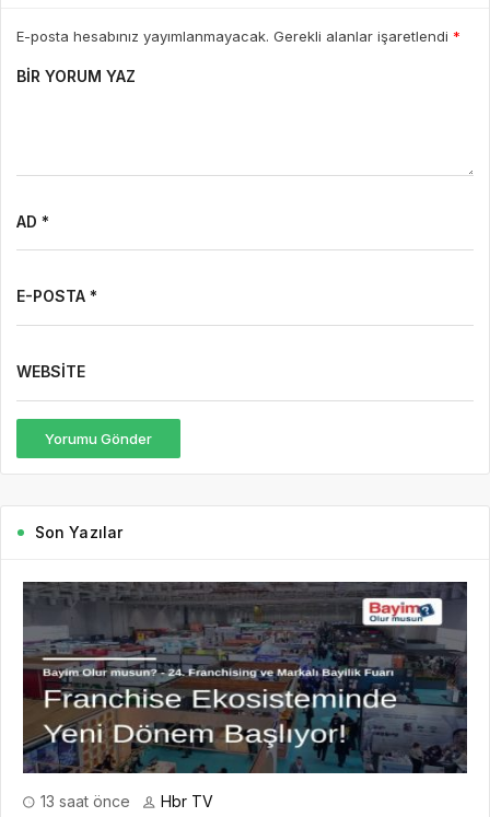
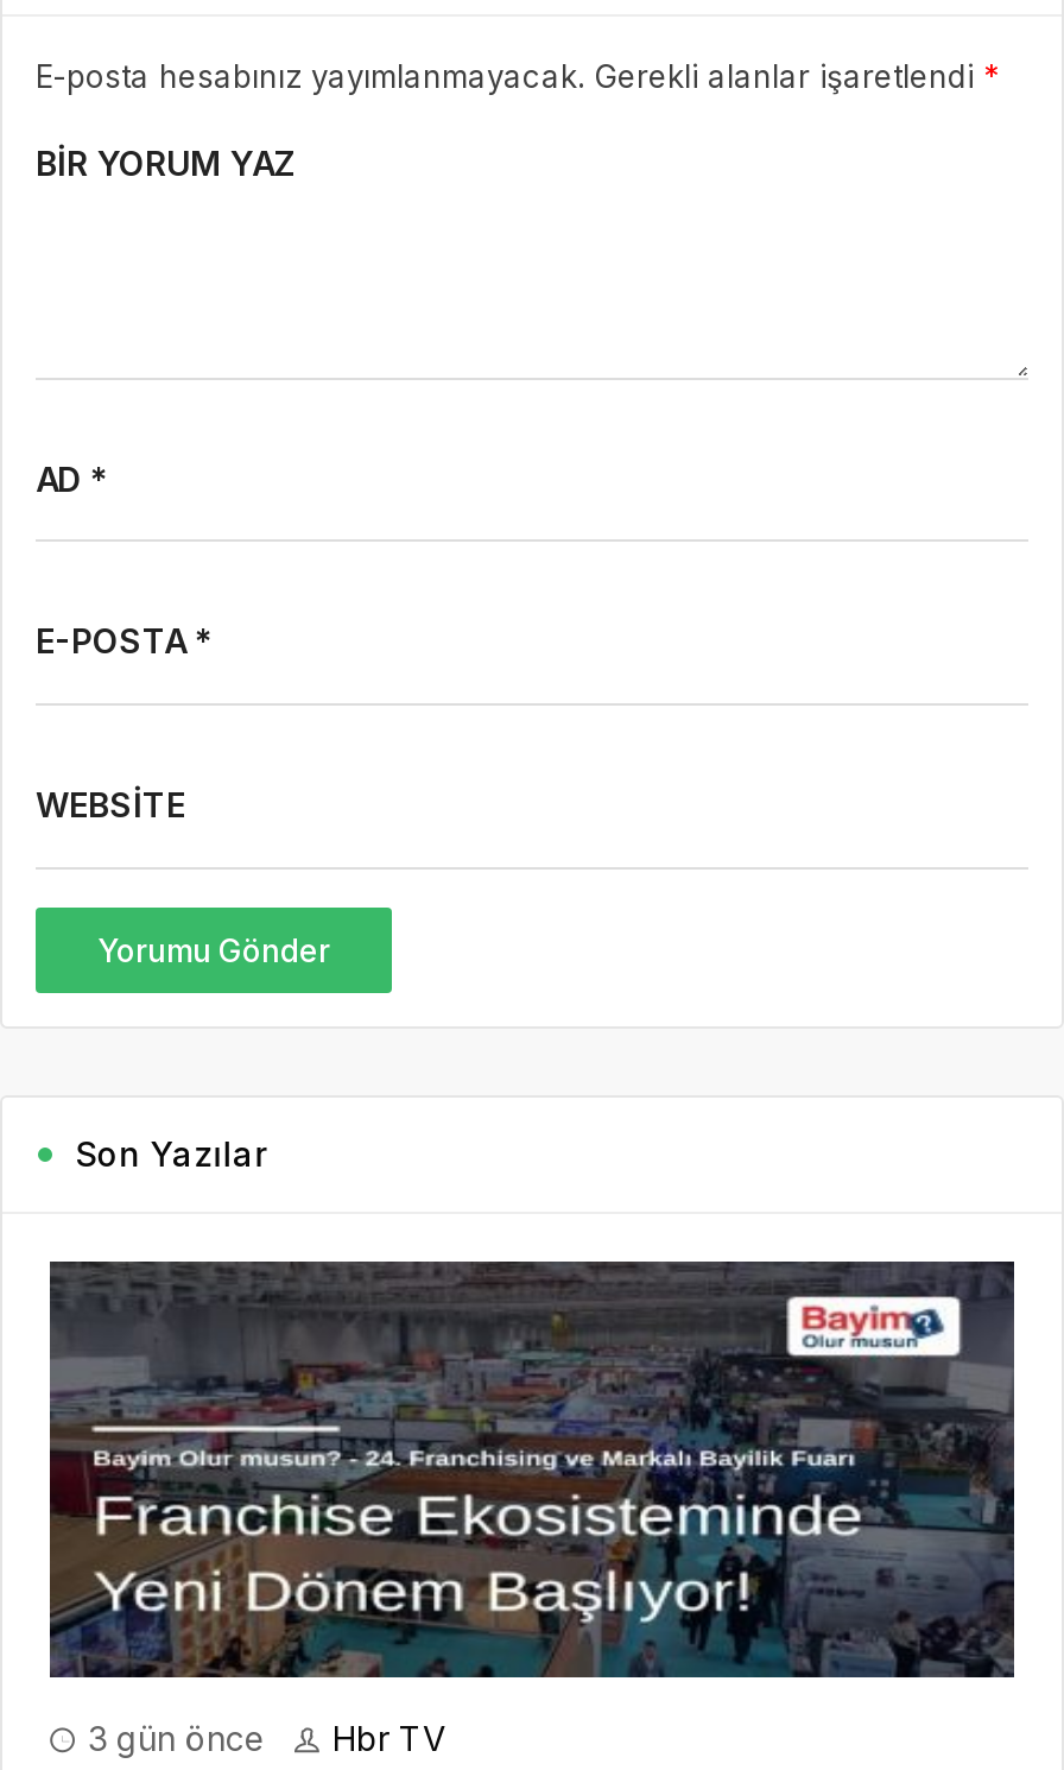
- 13 saat önce Hbr TV
+ 3 gün önce Hbr TV
